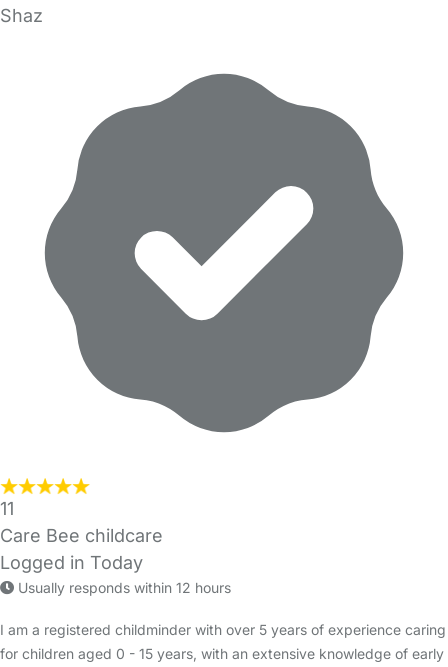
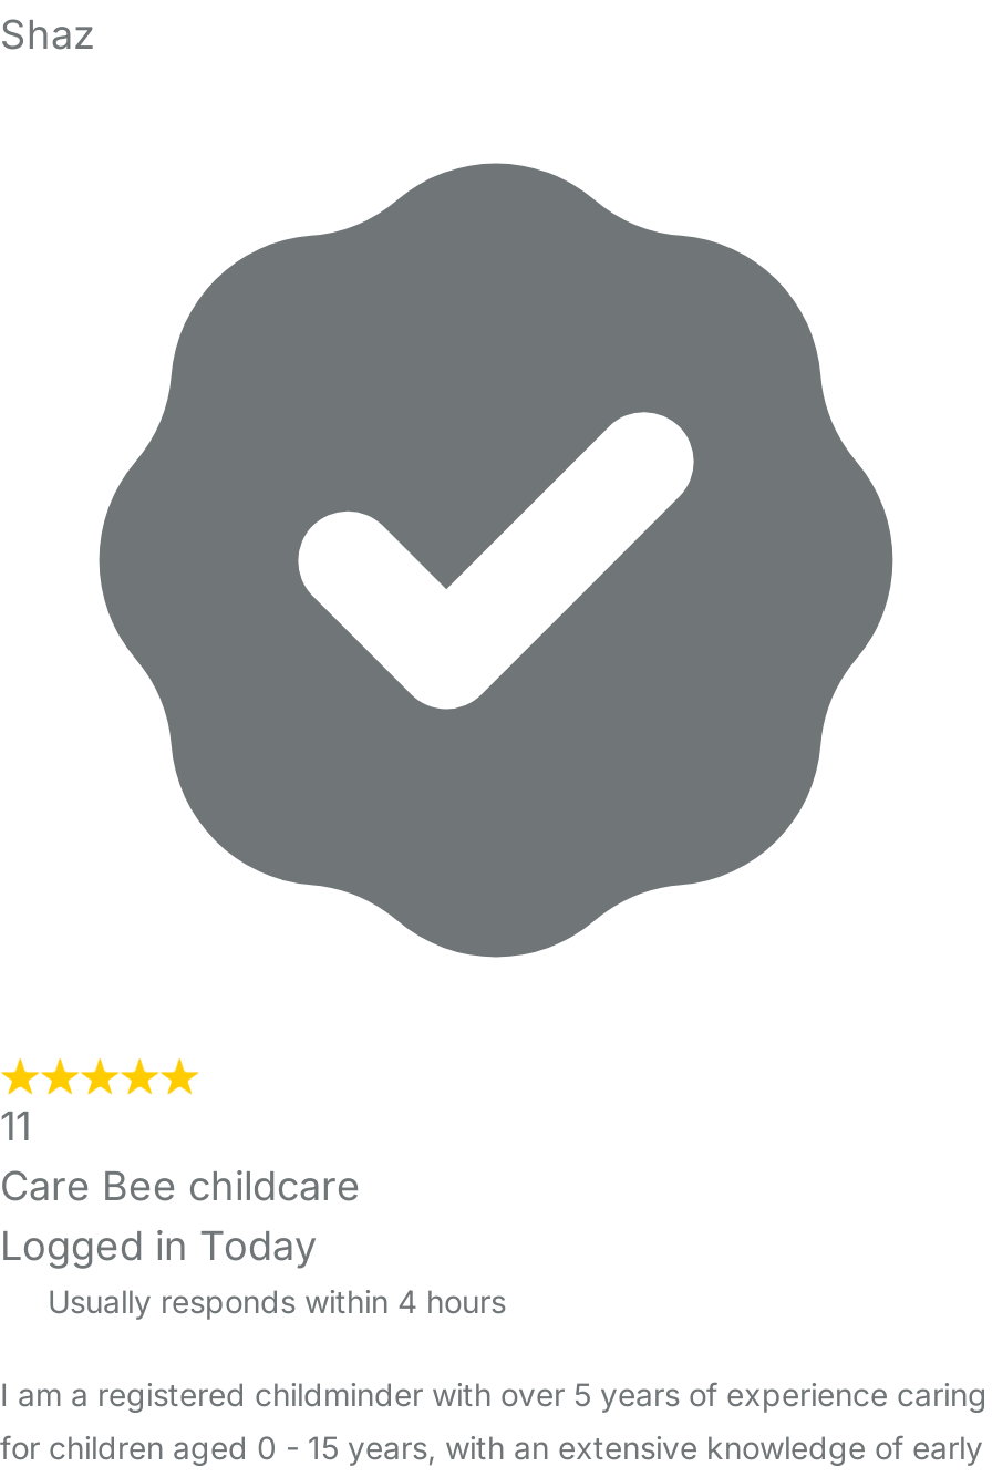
- Usually responds within 12 hours
+ Usually responds within 4 hours
